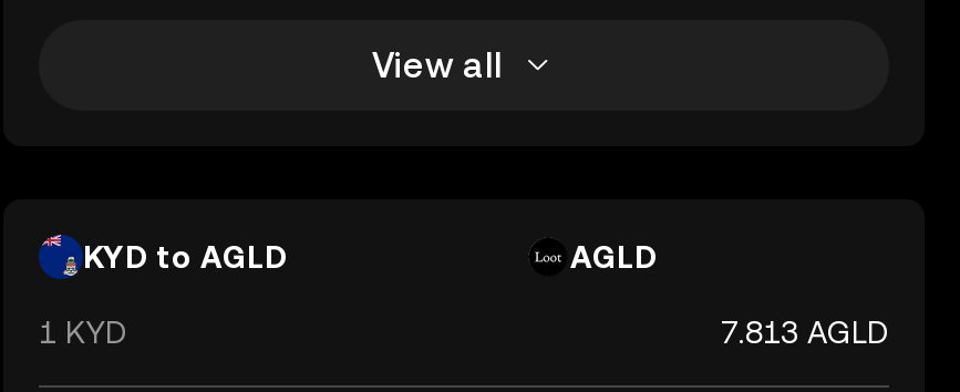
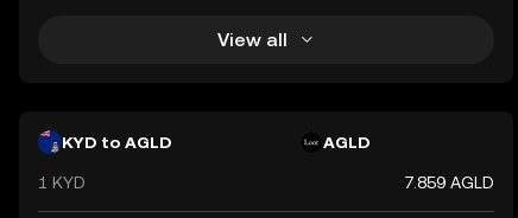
- 7.813 AGLD
+ 7.859 AGLD
